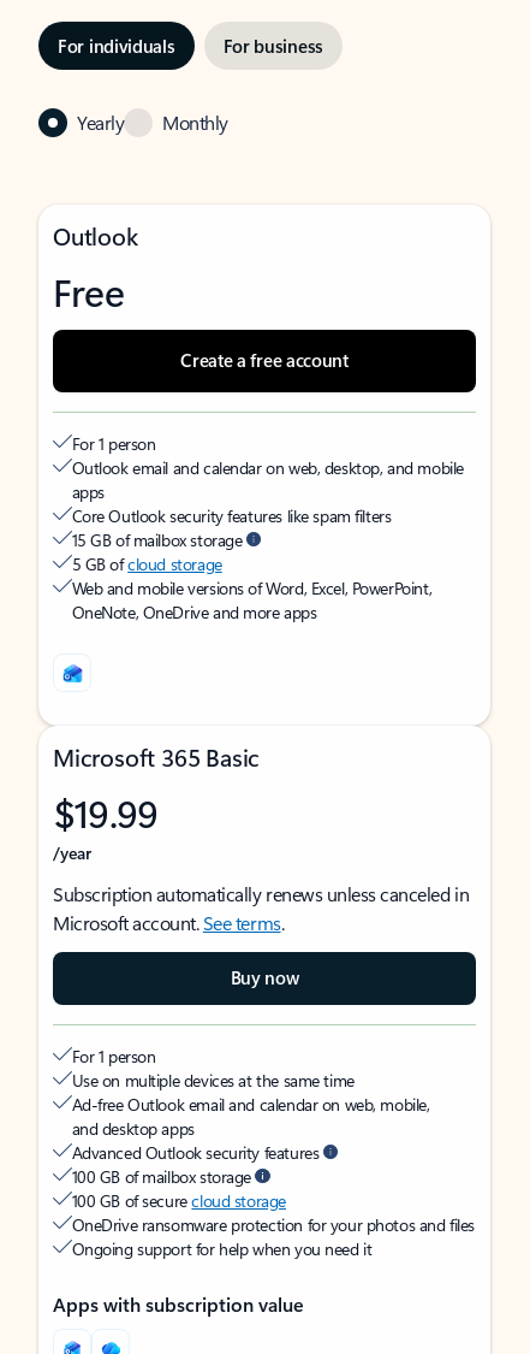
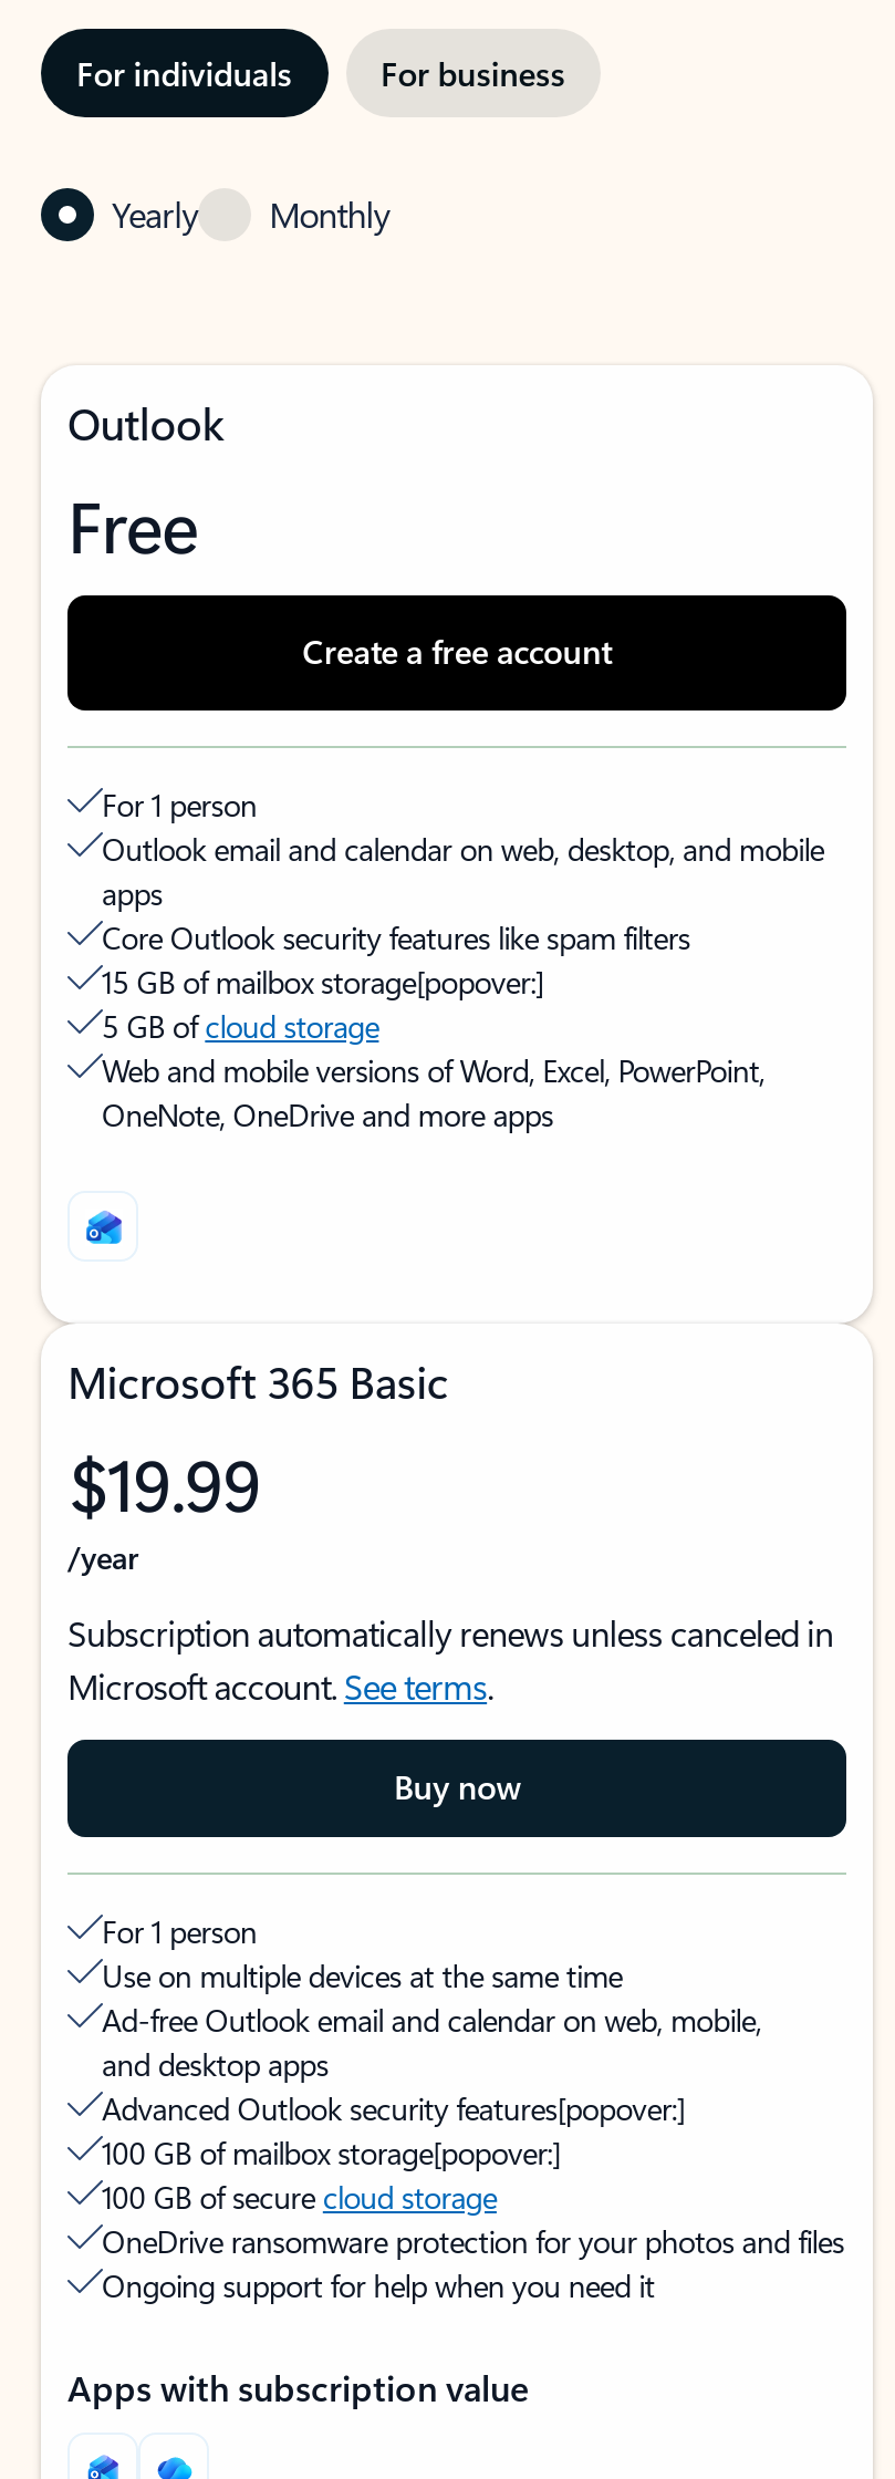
- 15 GB of mailbox storage
+ 15 GB of mailbox storage[popover:]

- Advanced Outlook security features
- 100 GB of mailbox storage
+ Advanced Outlook security features[popover:]
+ 100 GB of mailbox storage[popover:]
